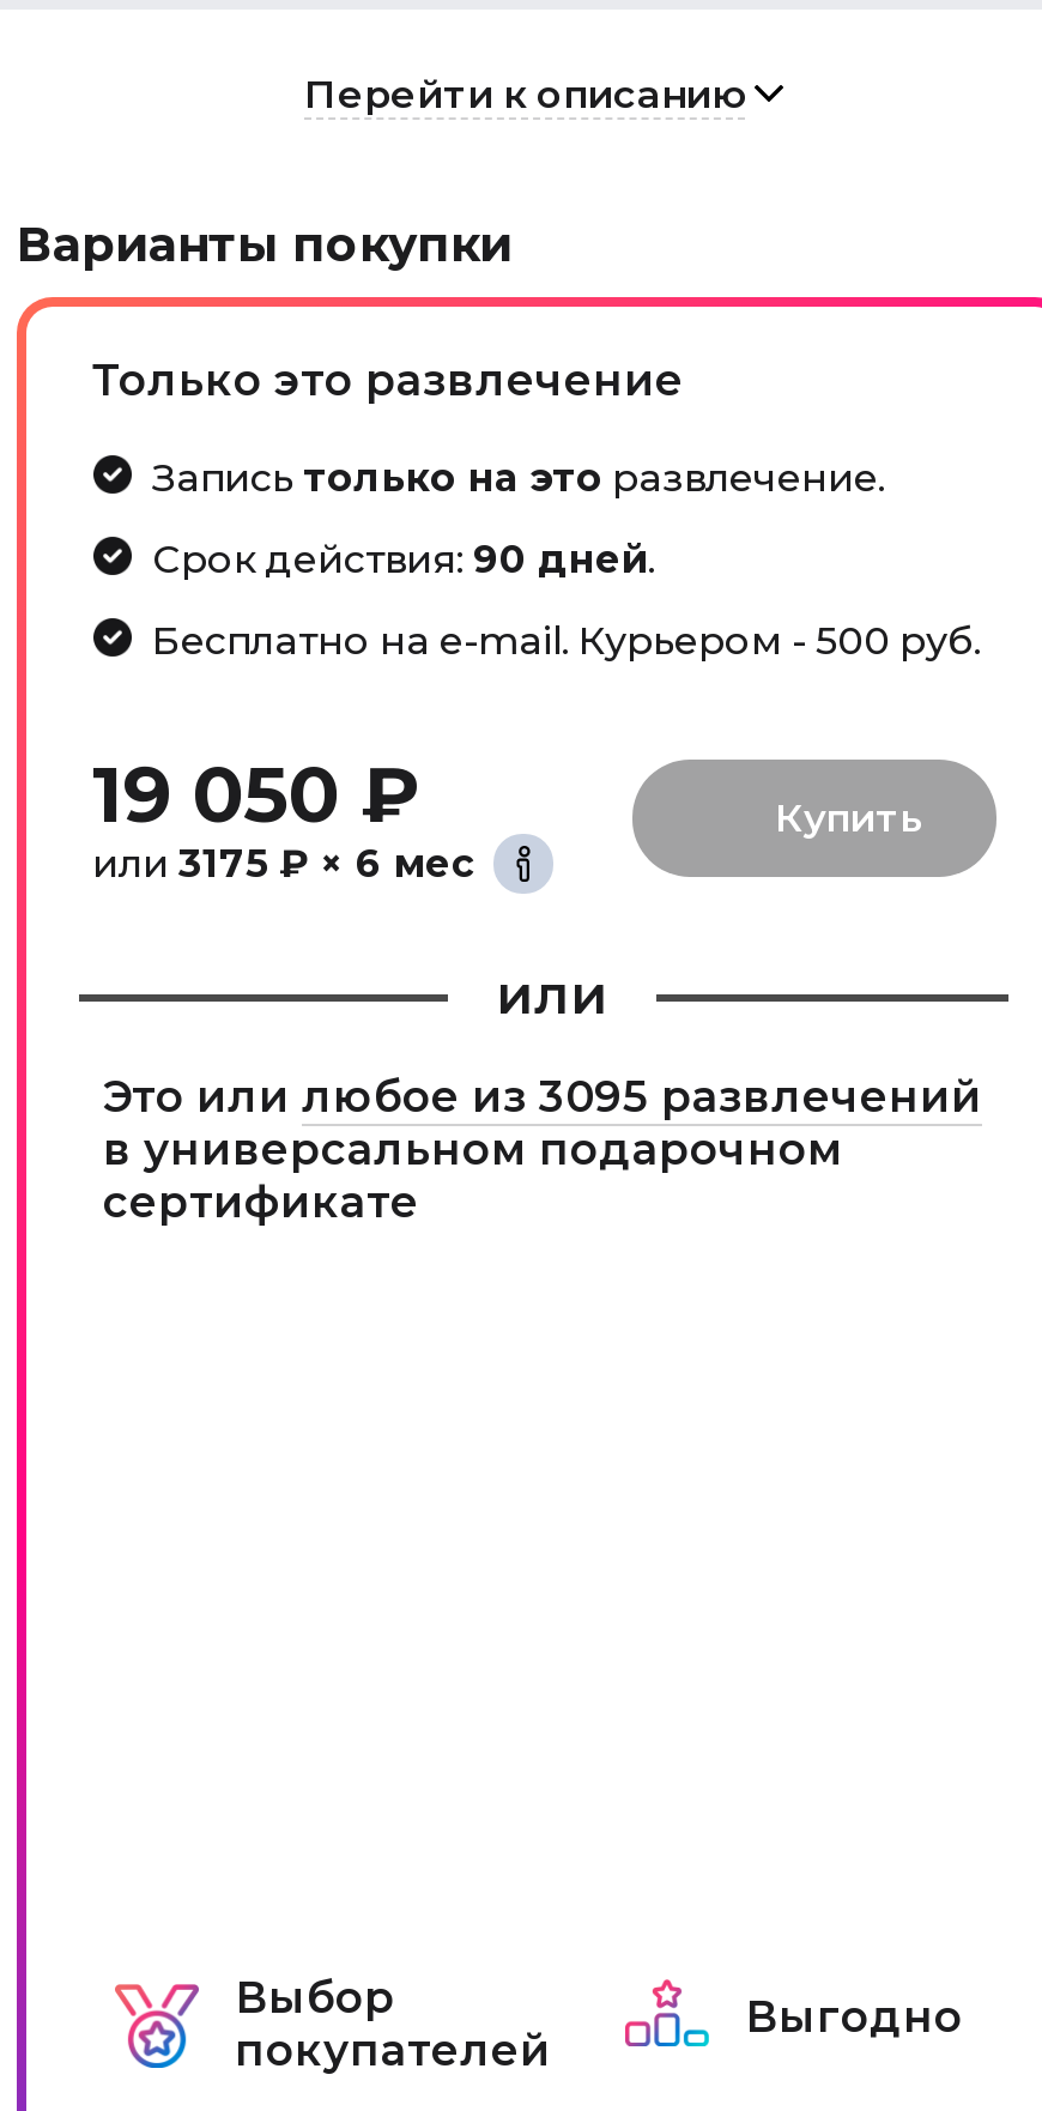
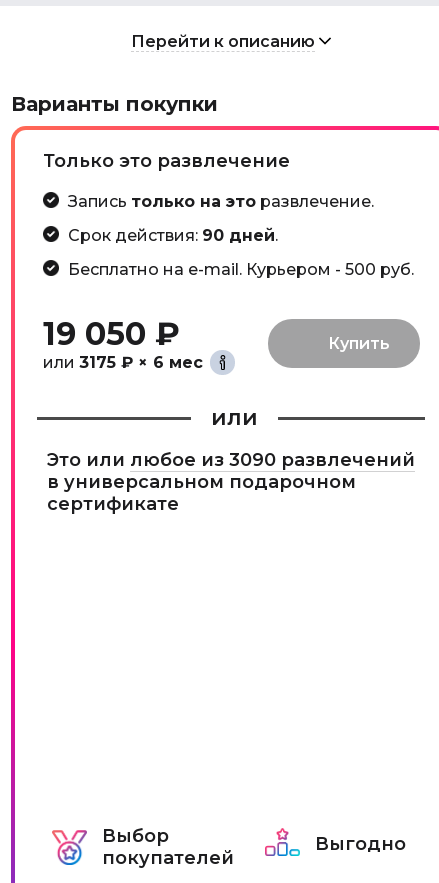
- Это или любое из 3095 развлечений
+ Это или любое из 3090 развлечений
